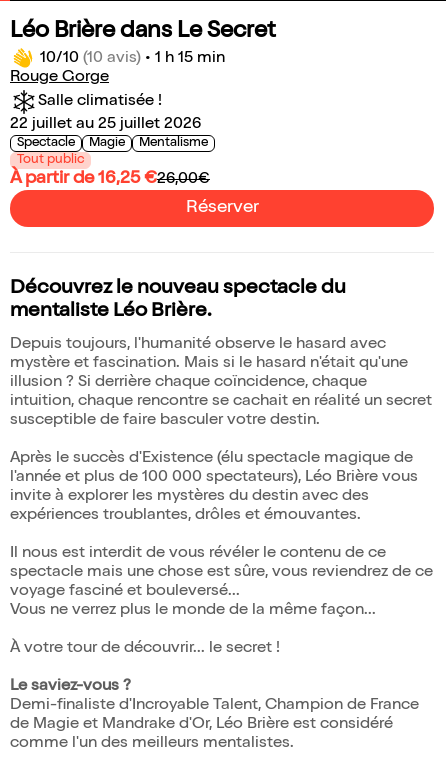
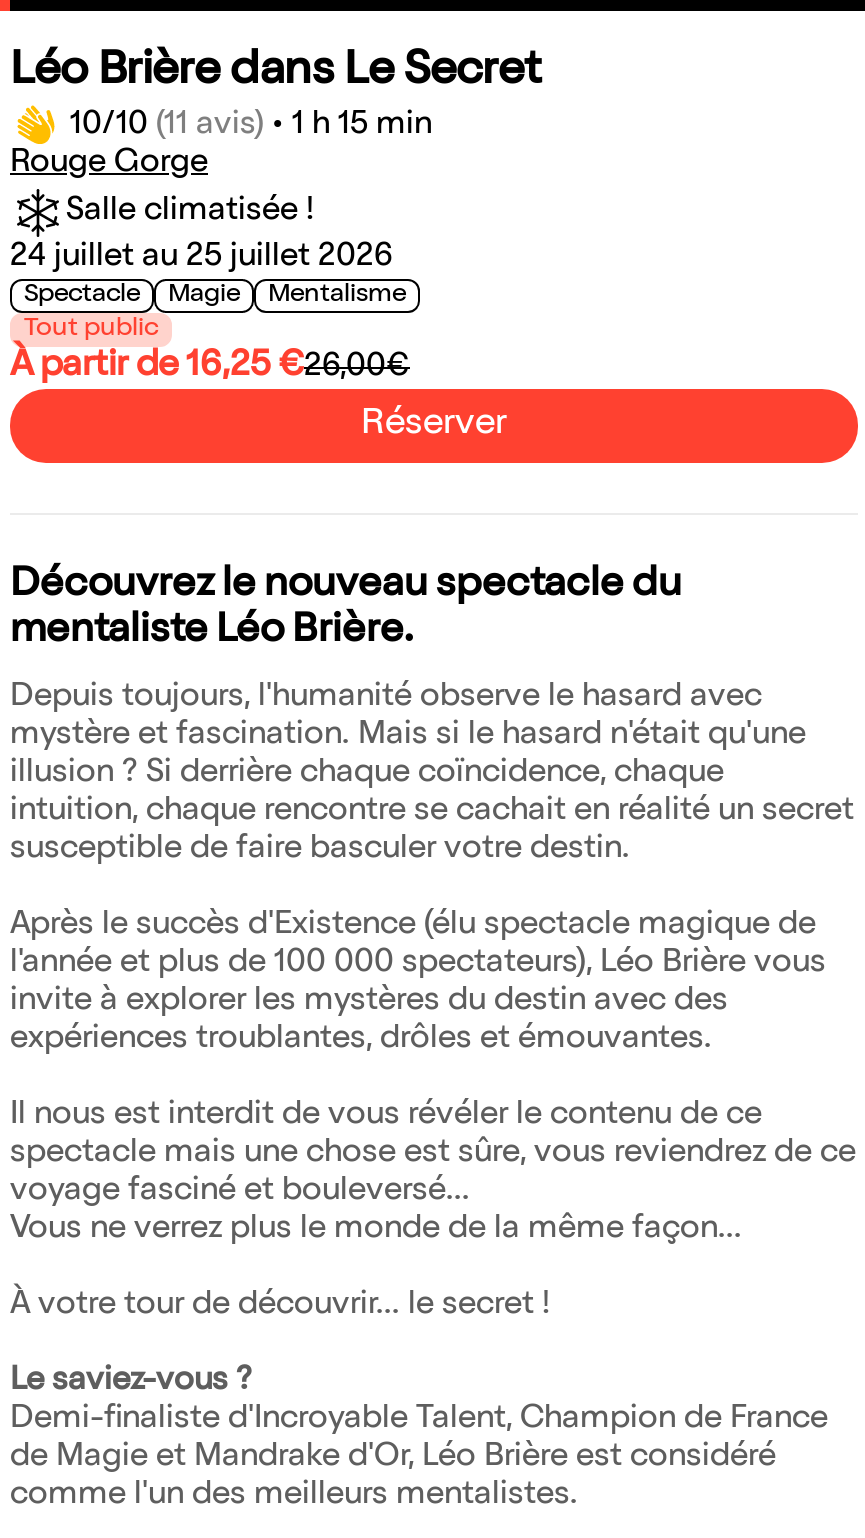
- 10/10 (10 avis) • 1 h 15 min
+ 10/10 (11 avis) • 1 h 15 min

- 22 juillet au 25 juillet 2026
+ 24 juillet au 25 juillet 2026
